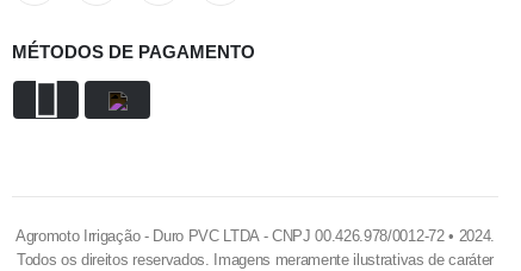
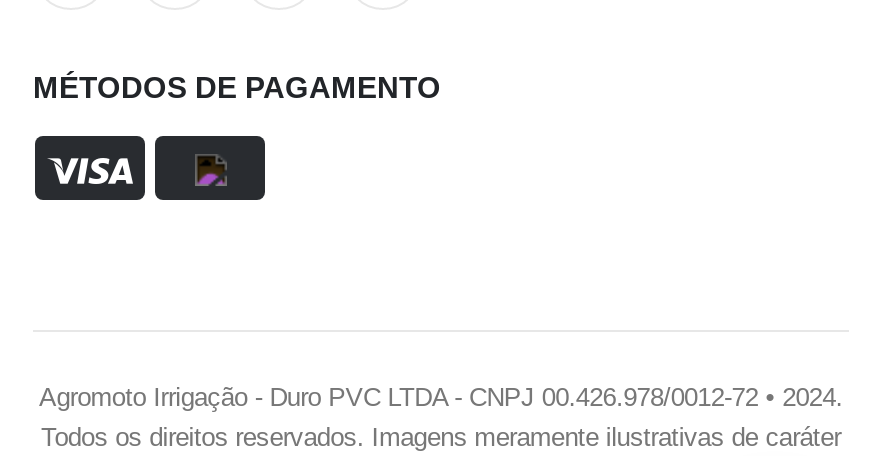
- [image]
+ [image]
